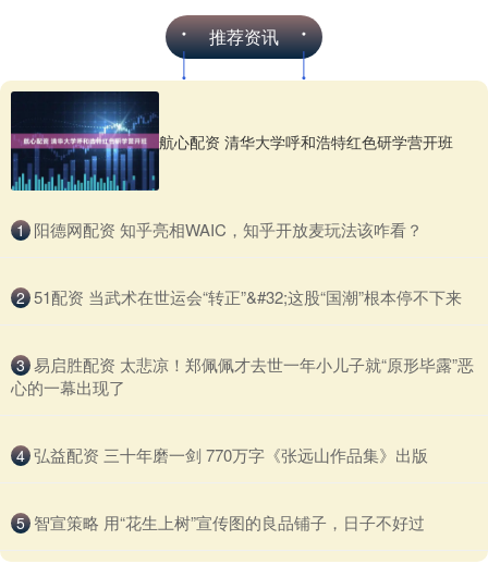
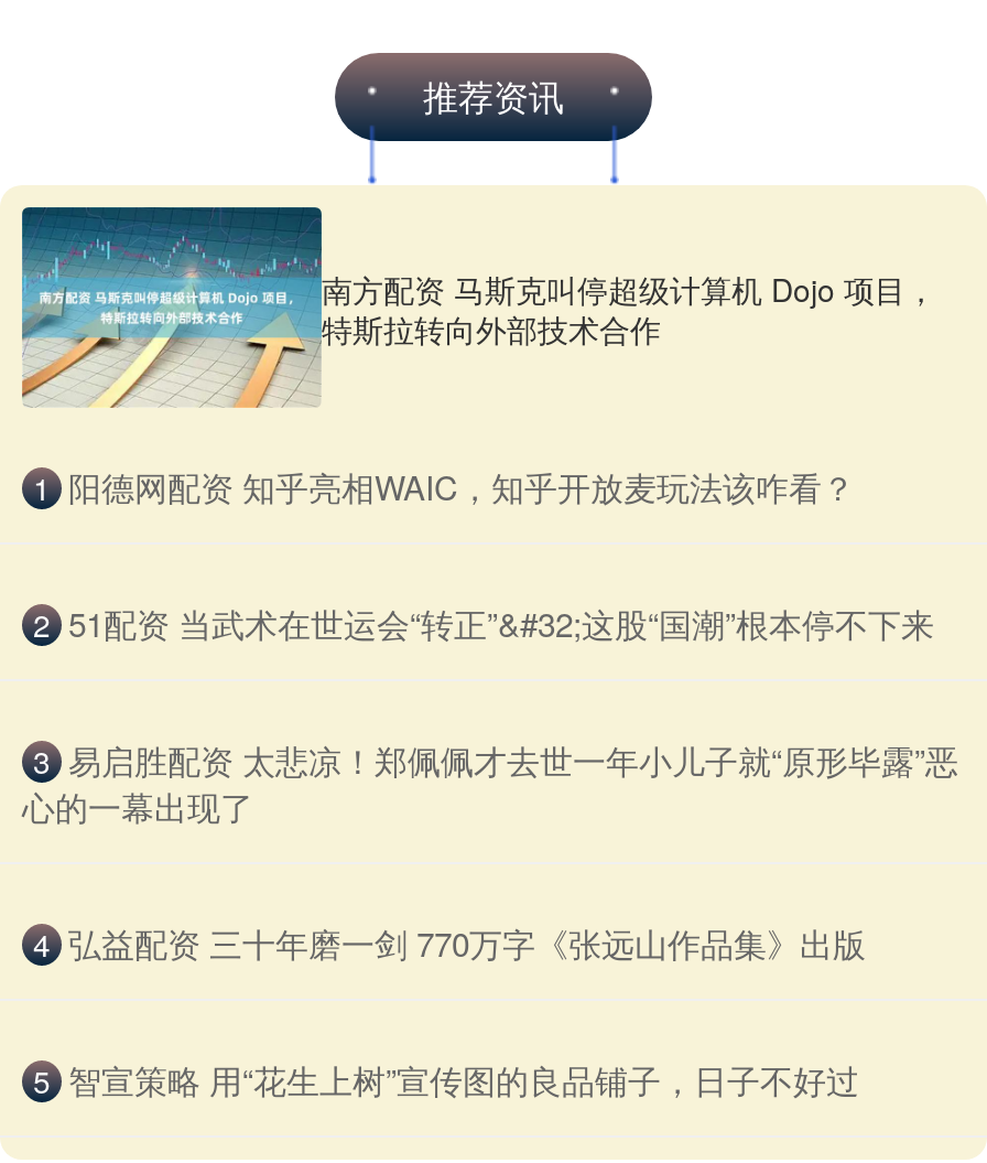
- [image]
- 航心配资 清华大学呼和浩特红色研学营开班
+ [image]
+ 南方配资 马斯克叫停超级计算机 Dojo 项目，
+ 特斯拉转向外部技术合作
